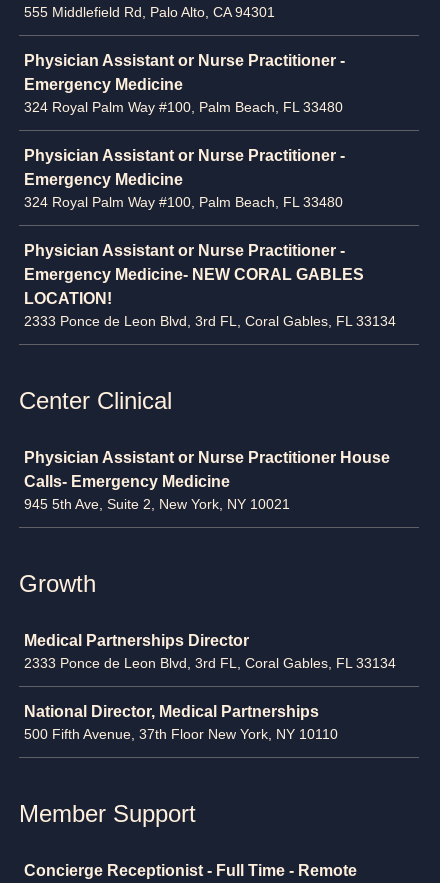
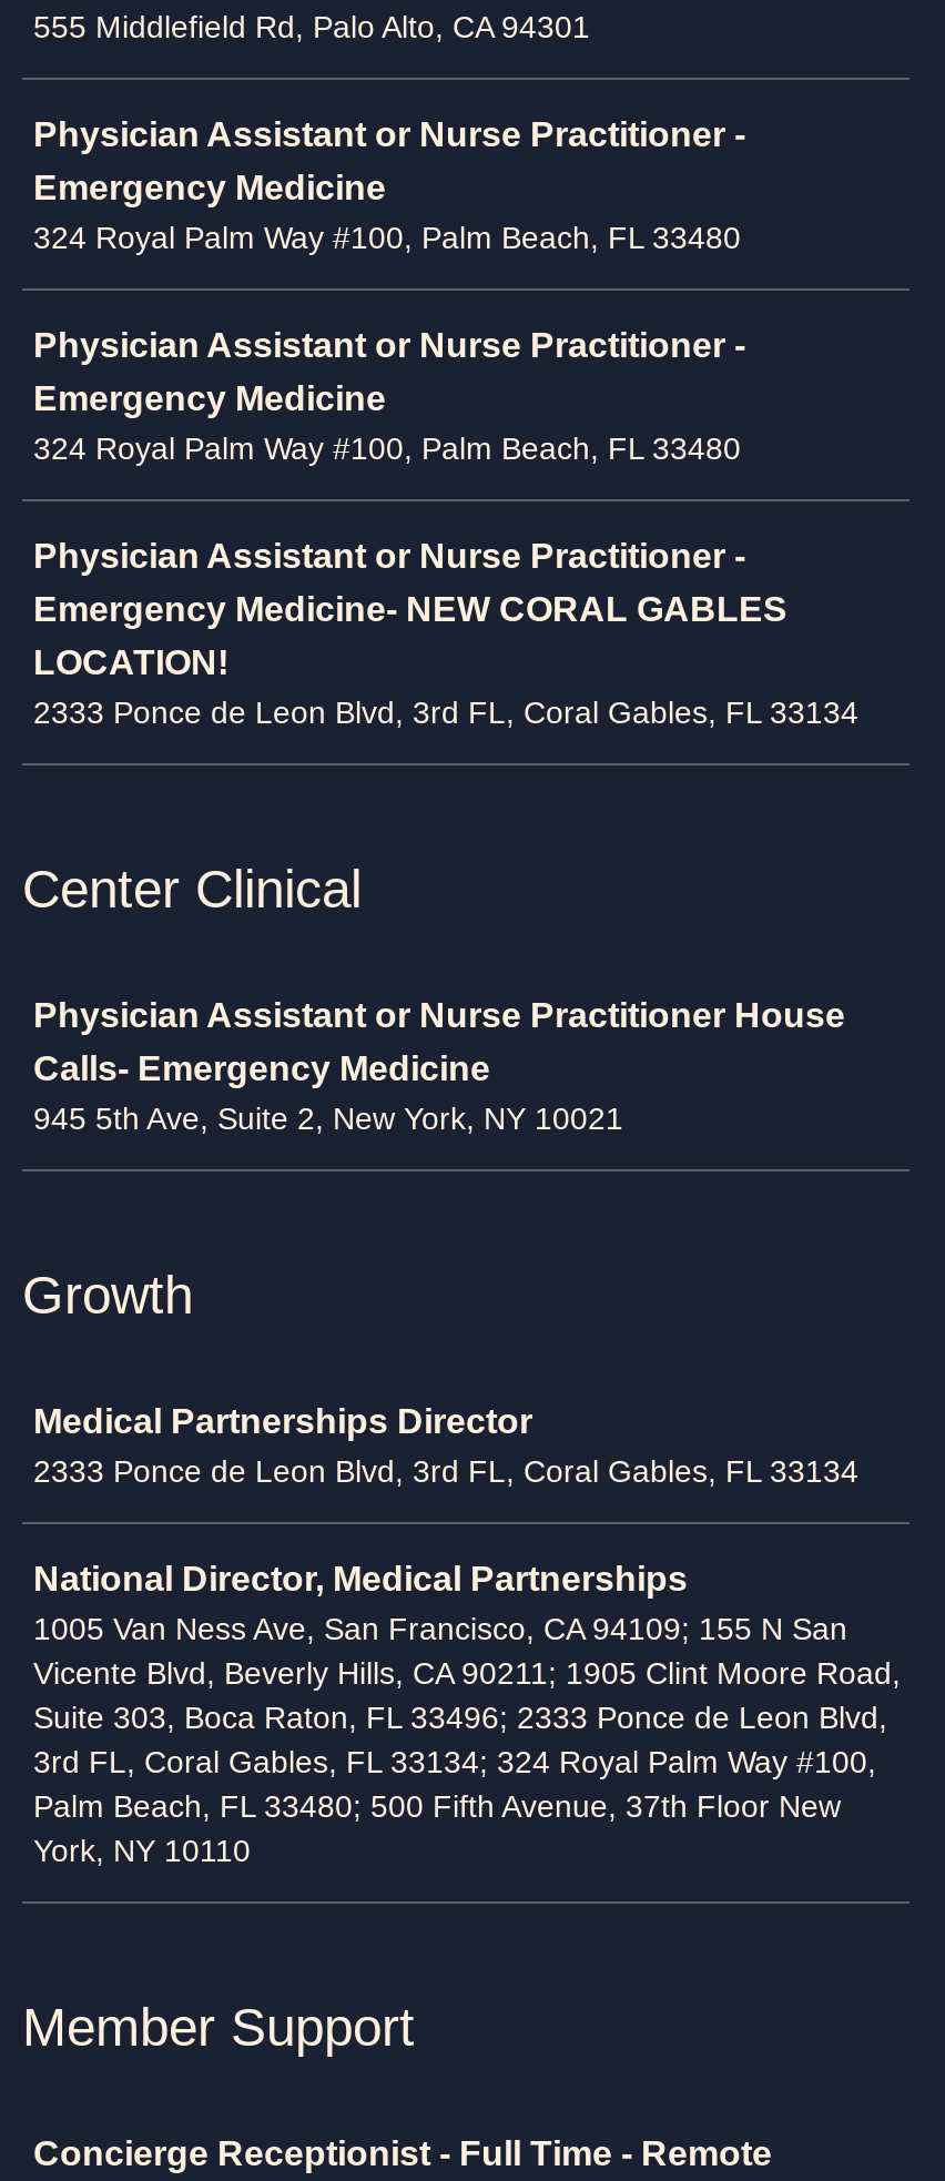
- 500 Fifth Avenue, 37th Floor New York, NY 10110
+ 1005 Van Ness Ave, San Francisco, CA 94109; 155 N San
+ Vicente Blvd, Beverly Hills, CA 90211; 1905 Clint Moore Road,
+ Suite 303, Boca Raton, FL 33496; 2333 Ponce de Leon Blvd,
+ 3rd FL, Coral Gables, FL 33134; 324 Royal Palm Way #100,
+ Palm Beach, FL 33480; 500 Fifth Avenue, 37th Floor New
+ York, NY 10110
